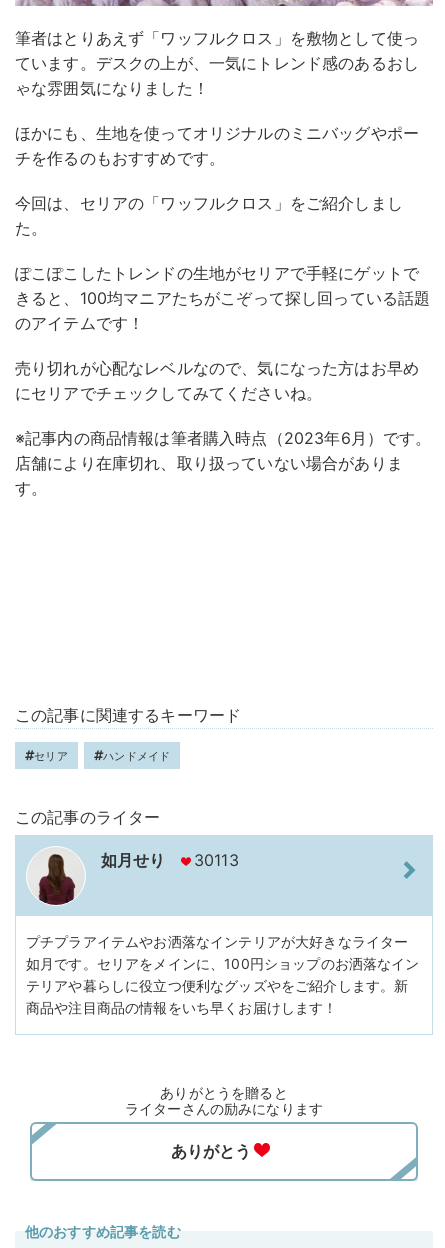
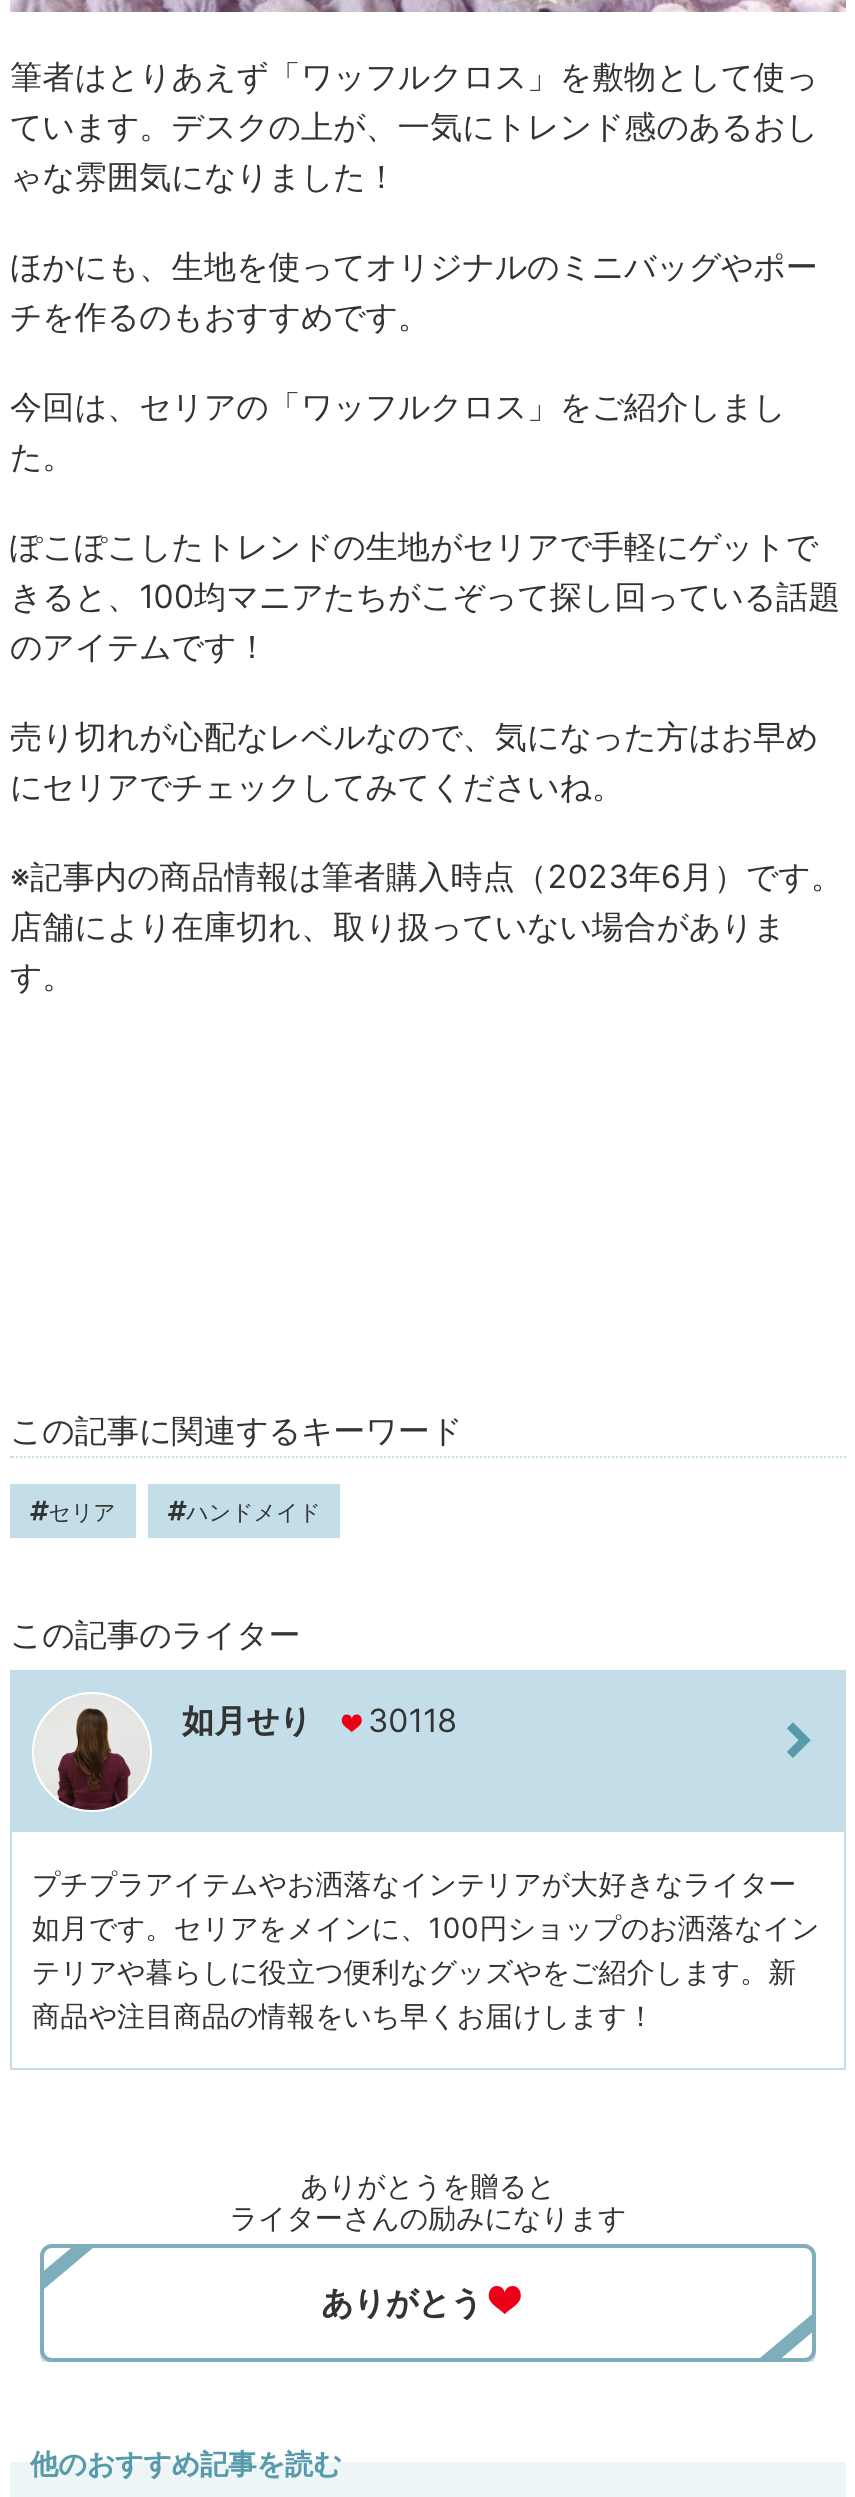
- 如月せり 30113
+ 如月せり 30118
